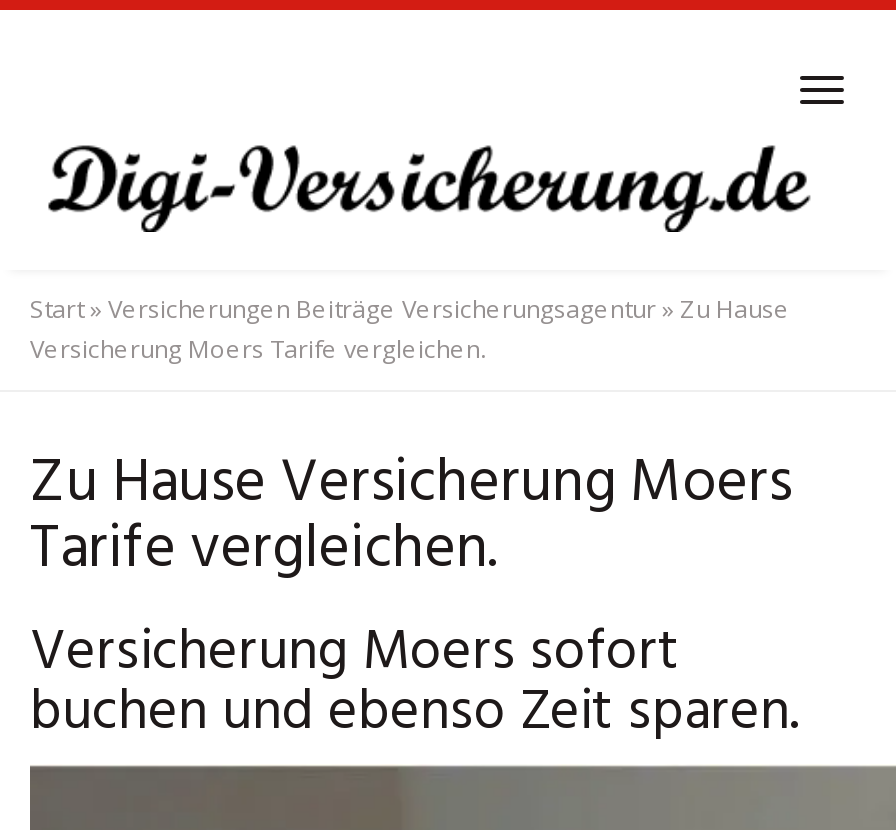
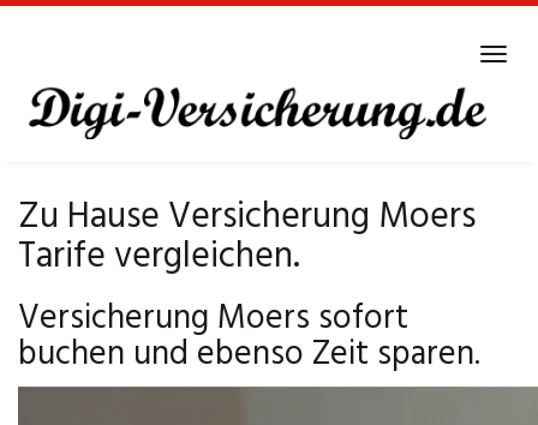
- Start» Versicherungen Beiträge Versicherungsagentur» Zu Hause
- Versicherung Moers Tarife vergleichen.
